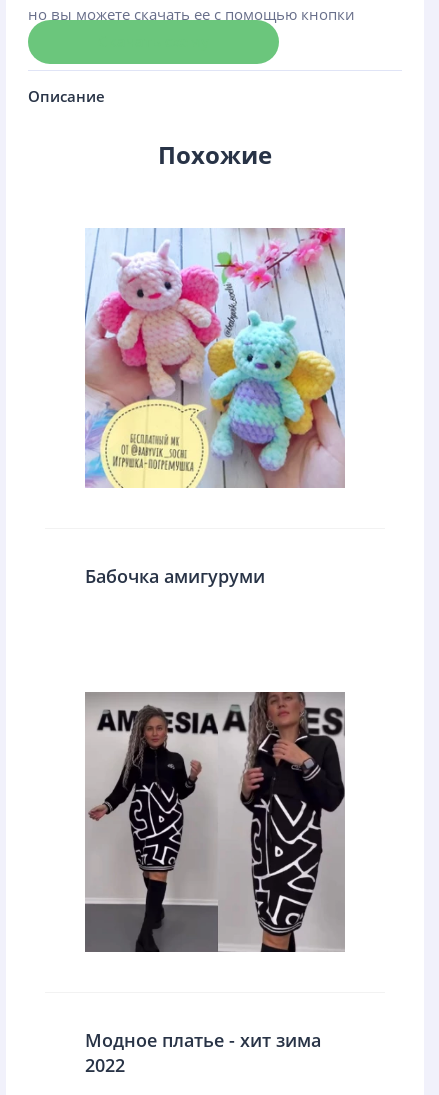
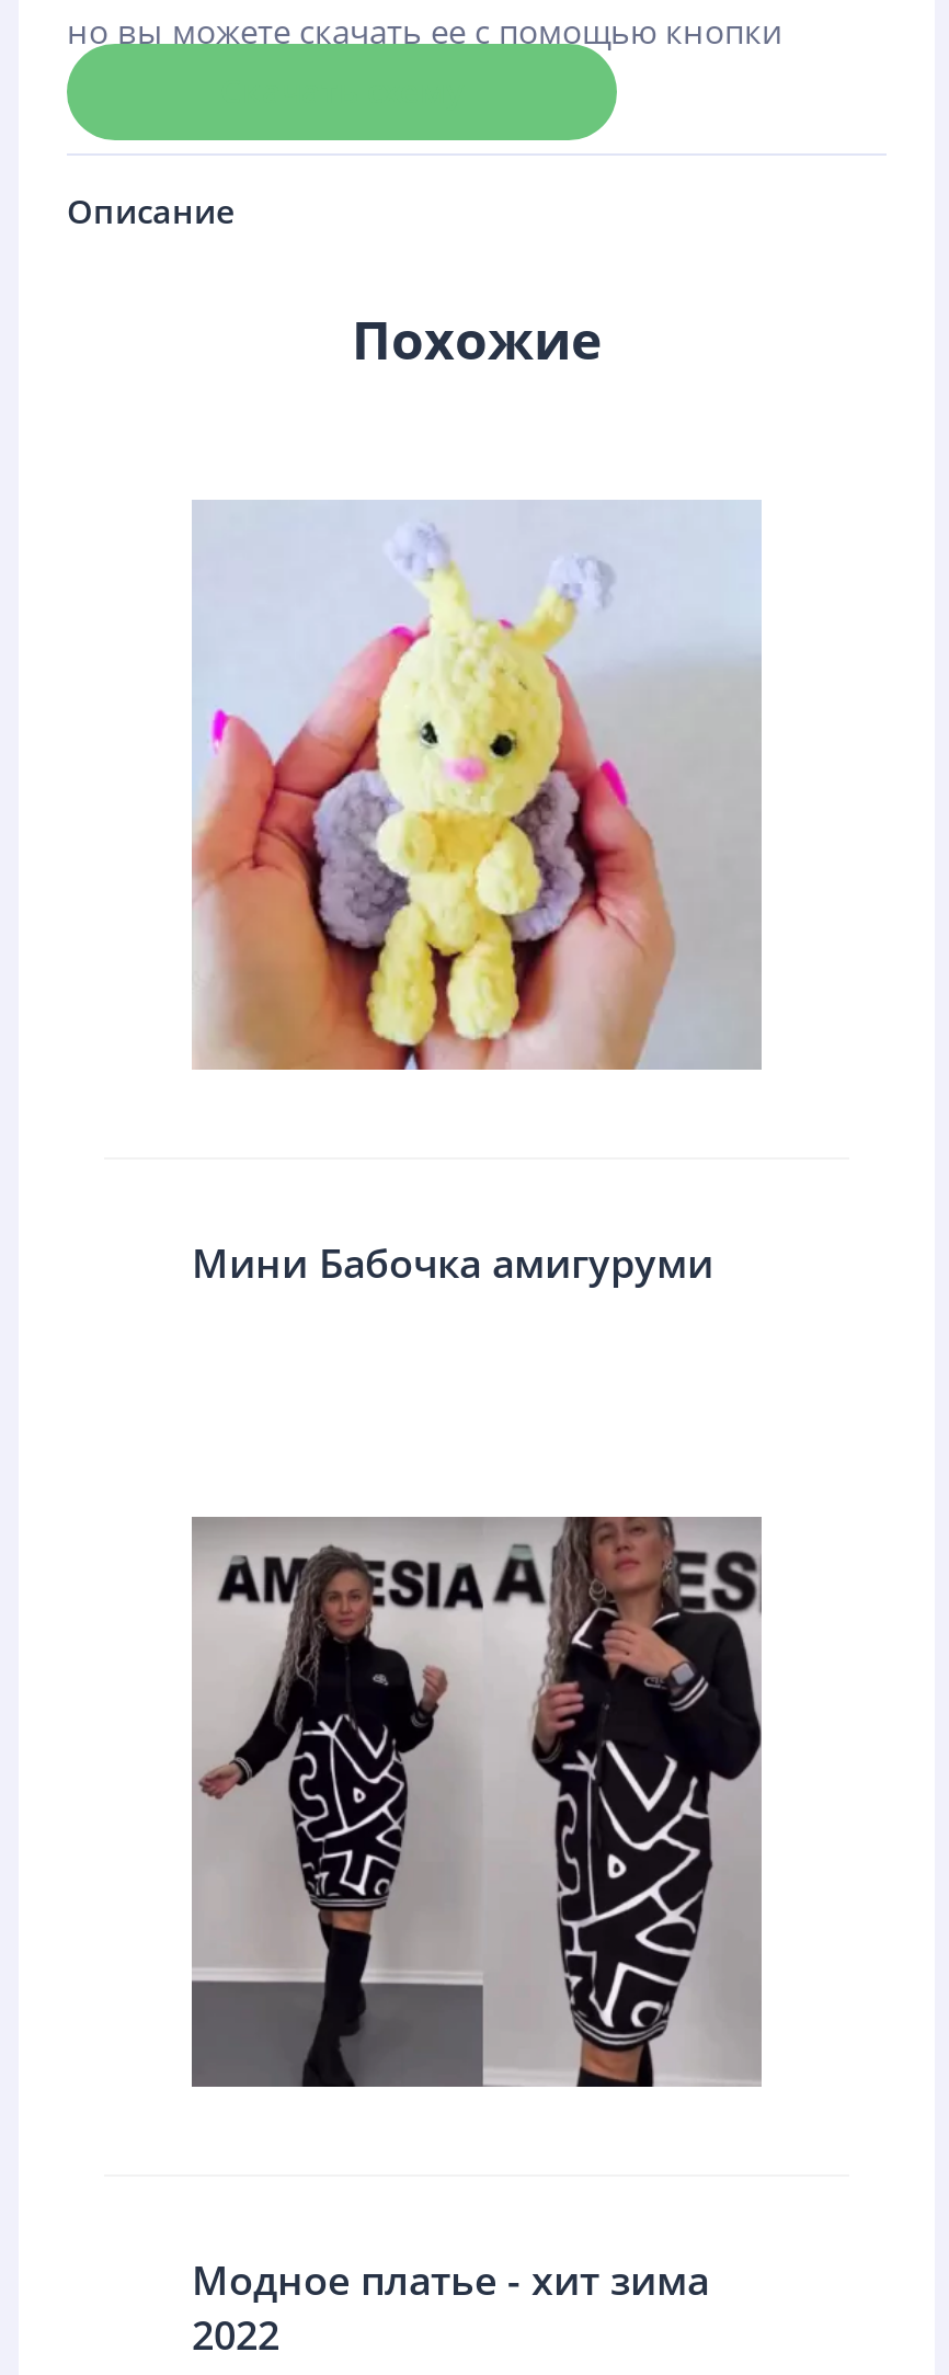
- [image]
+ [image]

- Бабочка амигуруми
+ Мини Бабочка амигуруми
